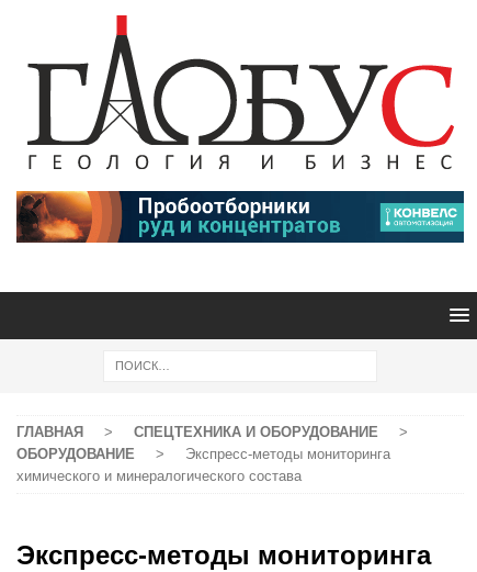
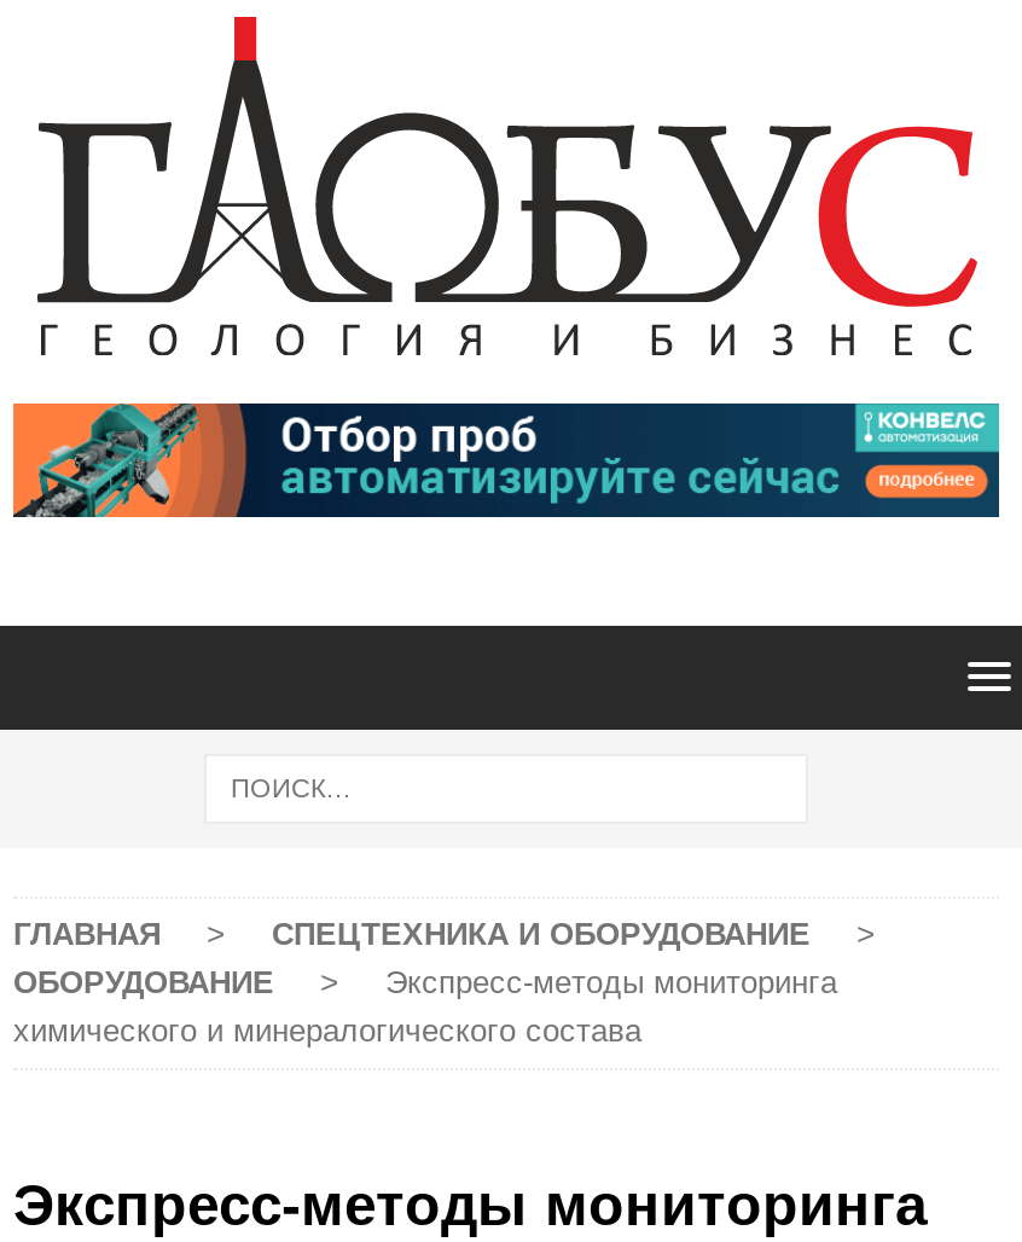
- [image]
+ [image]

- [image]
+ [image]
